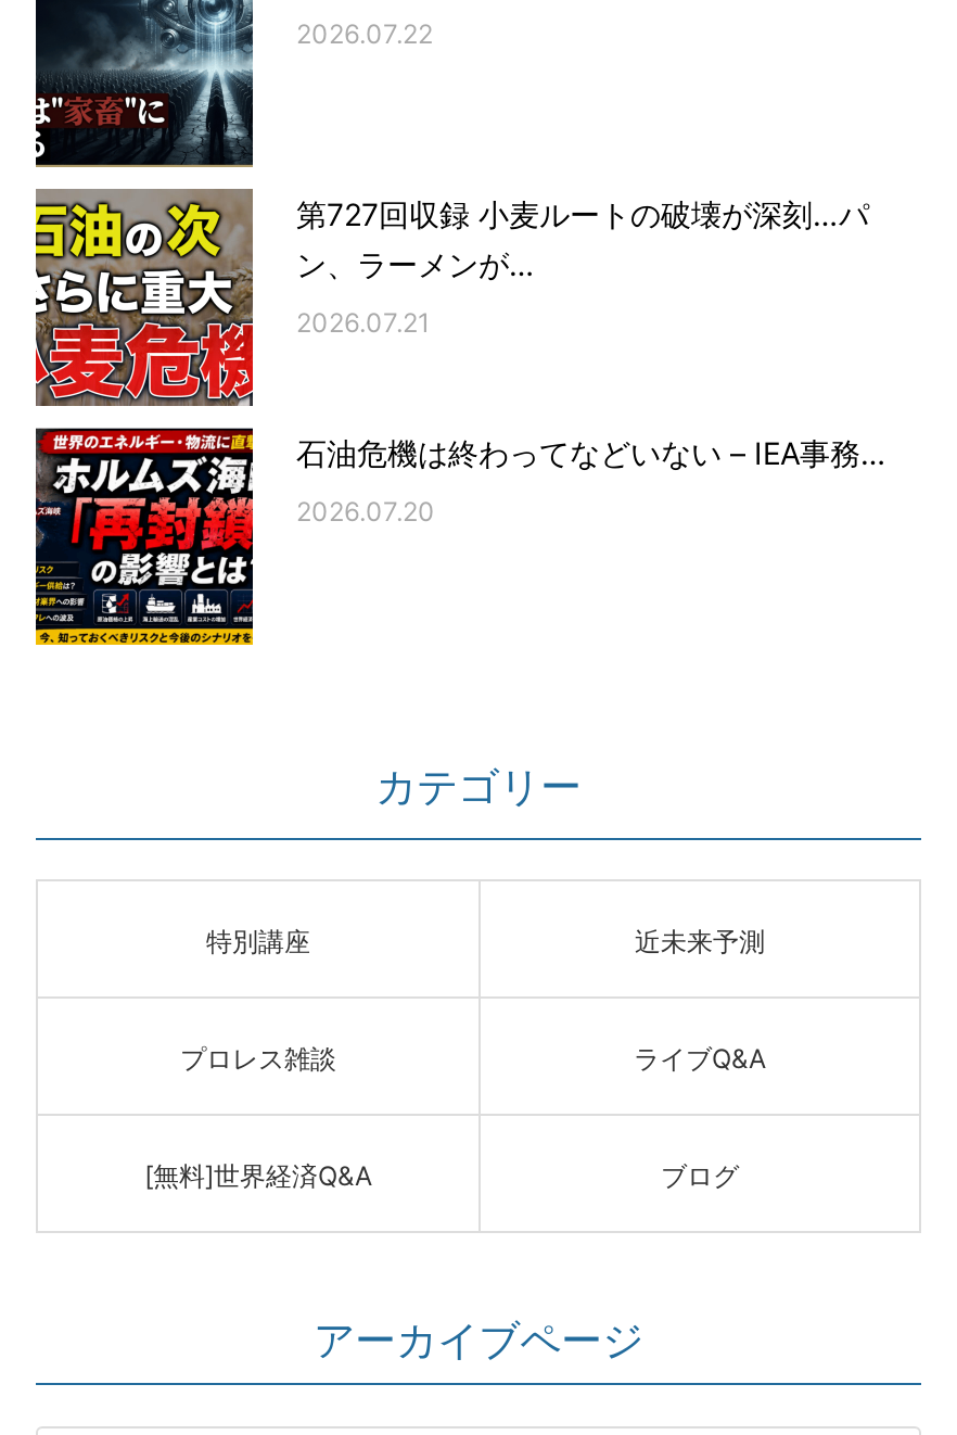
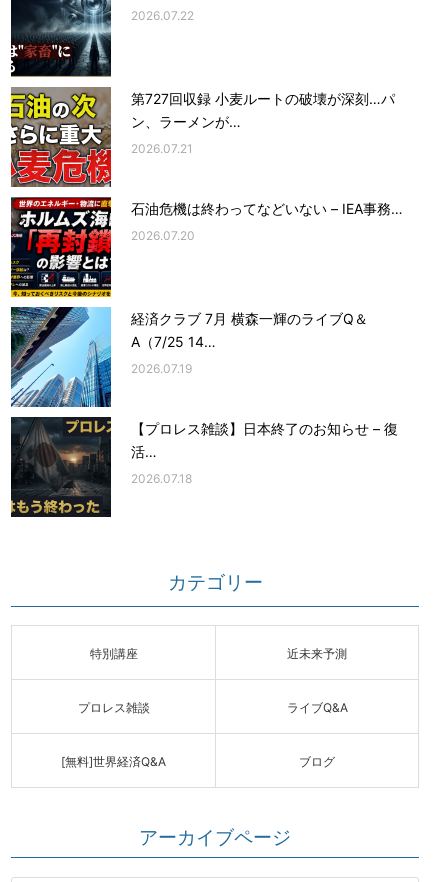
+ [image]
+ 経済クラブ 7月 横森一輝のライブQ＆
+ A（7/25 14…
+ 2026.07.19

+ [image]
+ 【プロレス雑談】日本終了のお知らせ – 復
+ 活…
+ 2026.07.18
